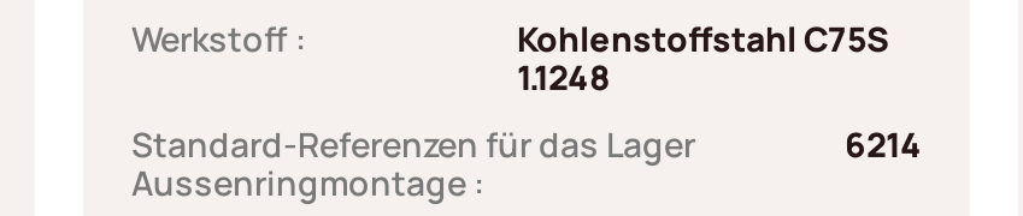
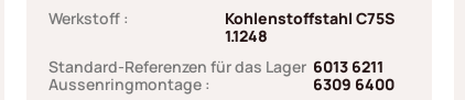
- 6214
+ 6013 6211
+ 6309 6400
